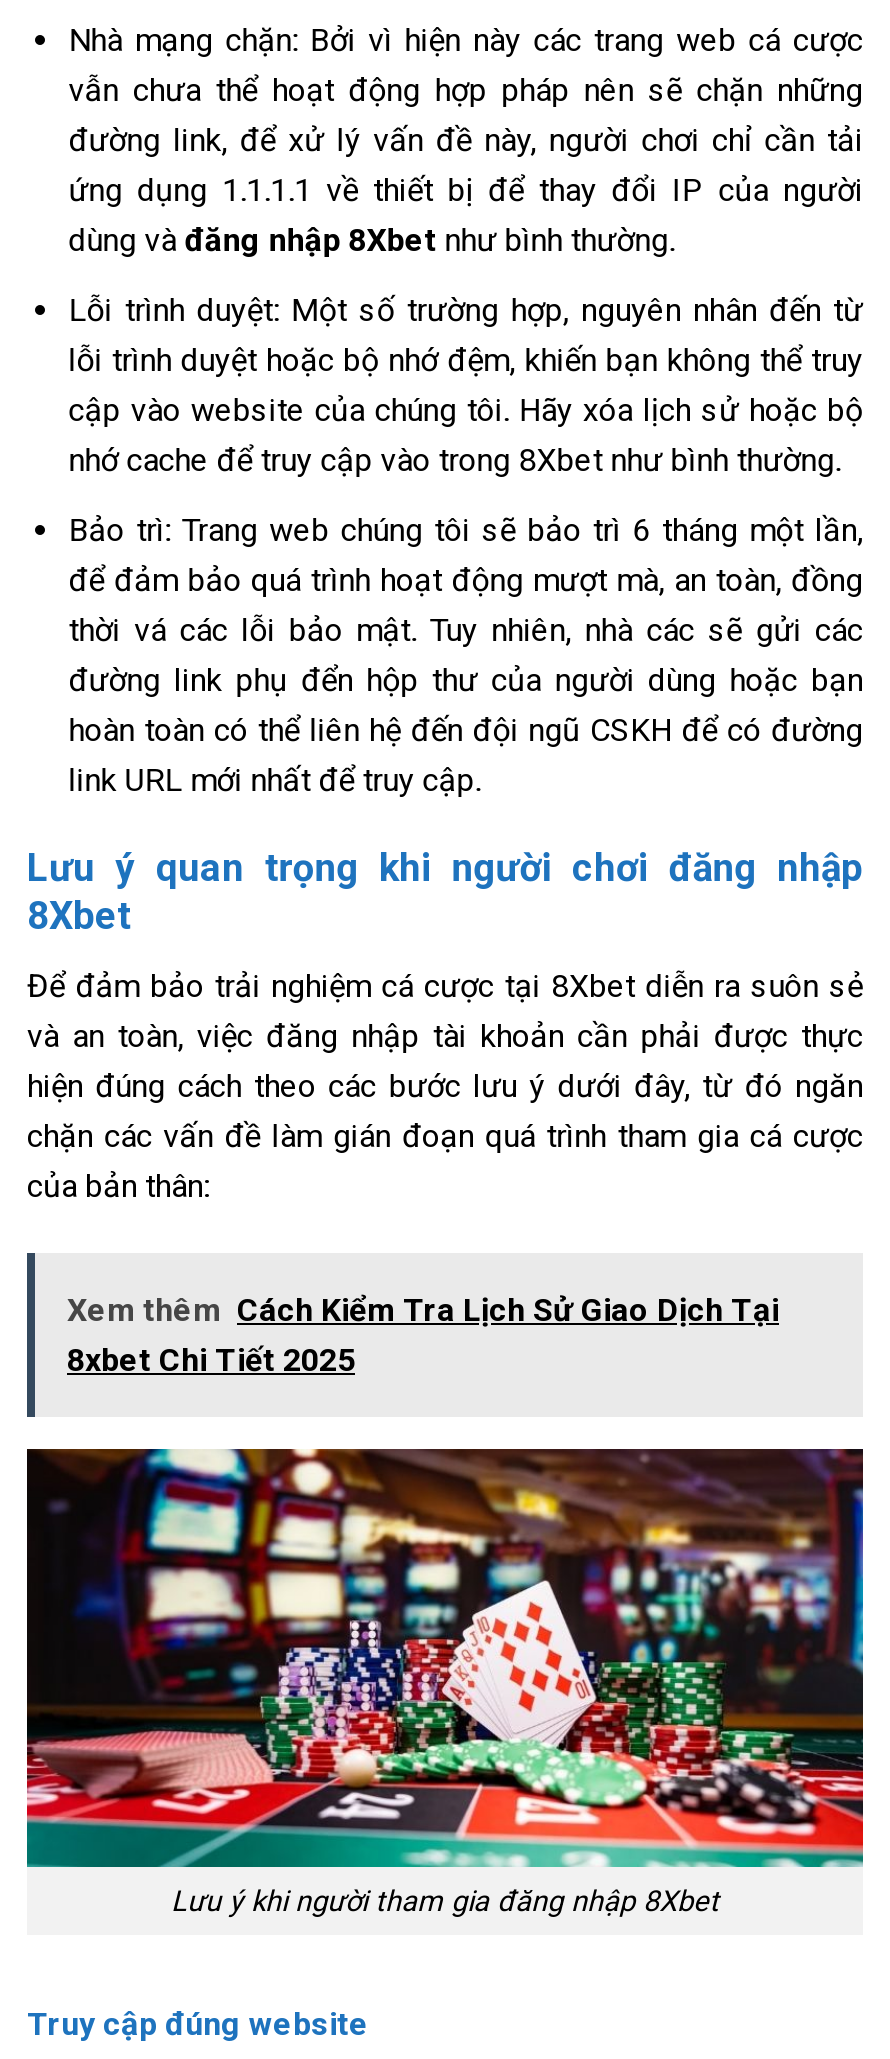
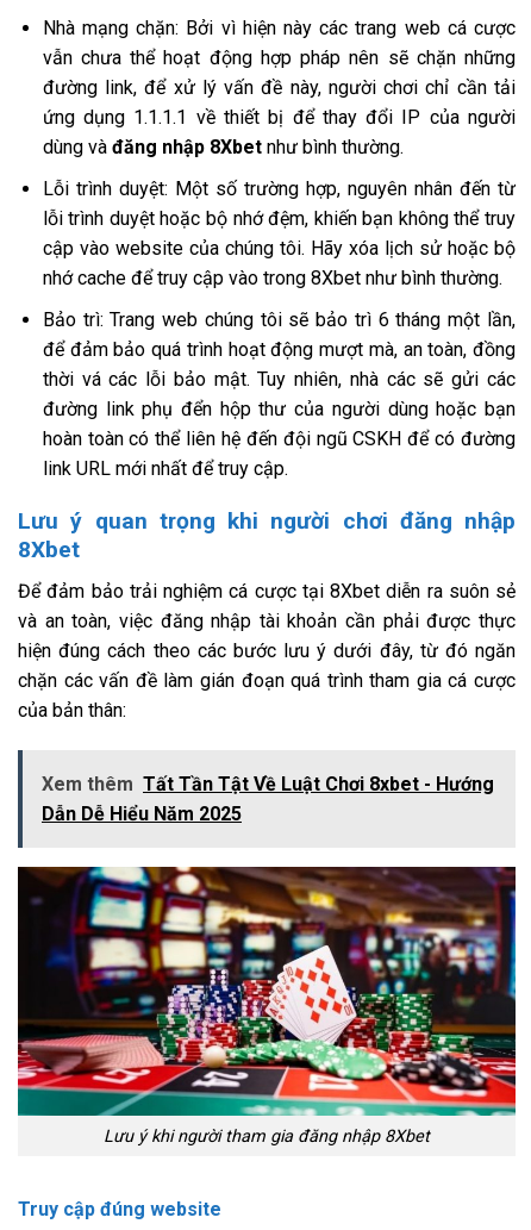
- Xem thêm Cách Kiểm Tra Lịch Sử Giao Dịch Tại
- 8xbet Chi Tiết 2025
+ Xem thêm Tất Tần Tật Về Luật Chơi 8xbet - Hướng
+ Dẫn Dễ Hiểu Năm 2025
